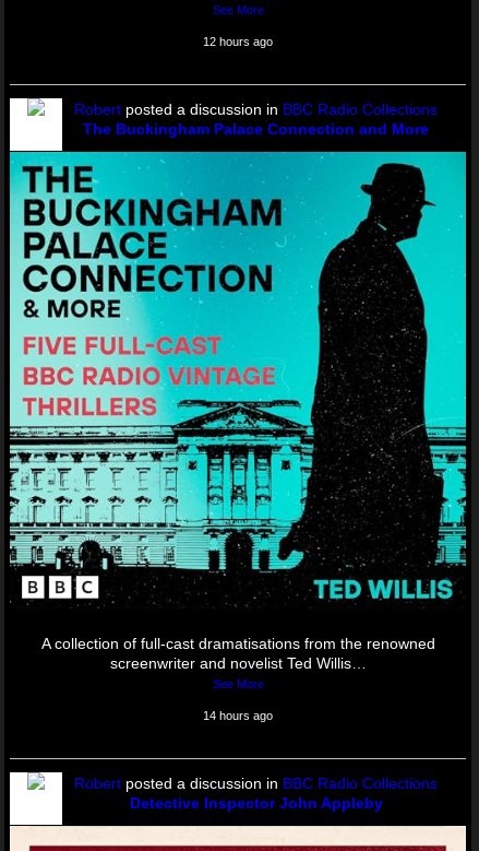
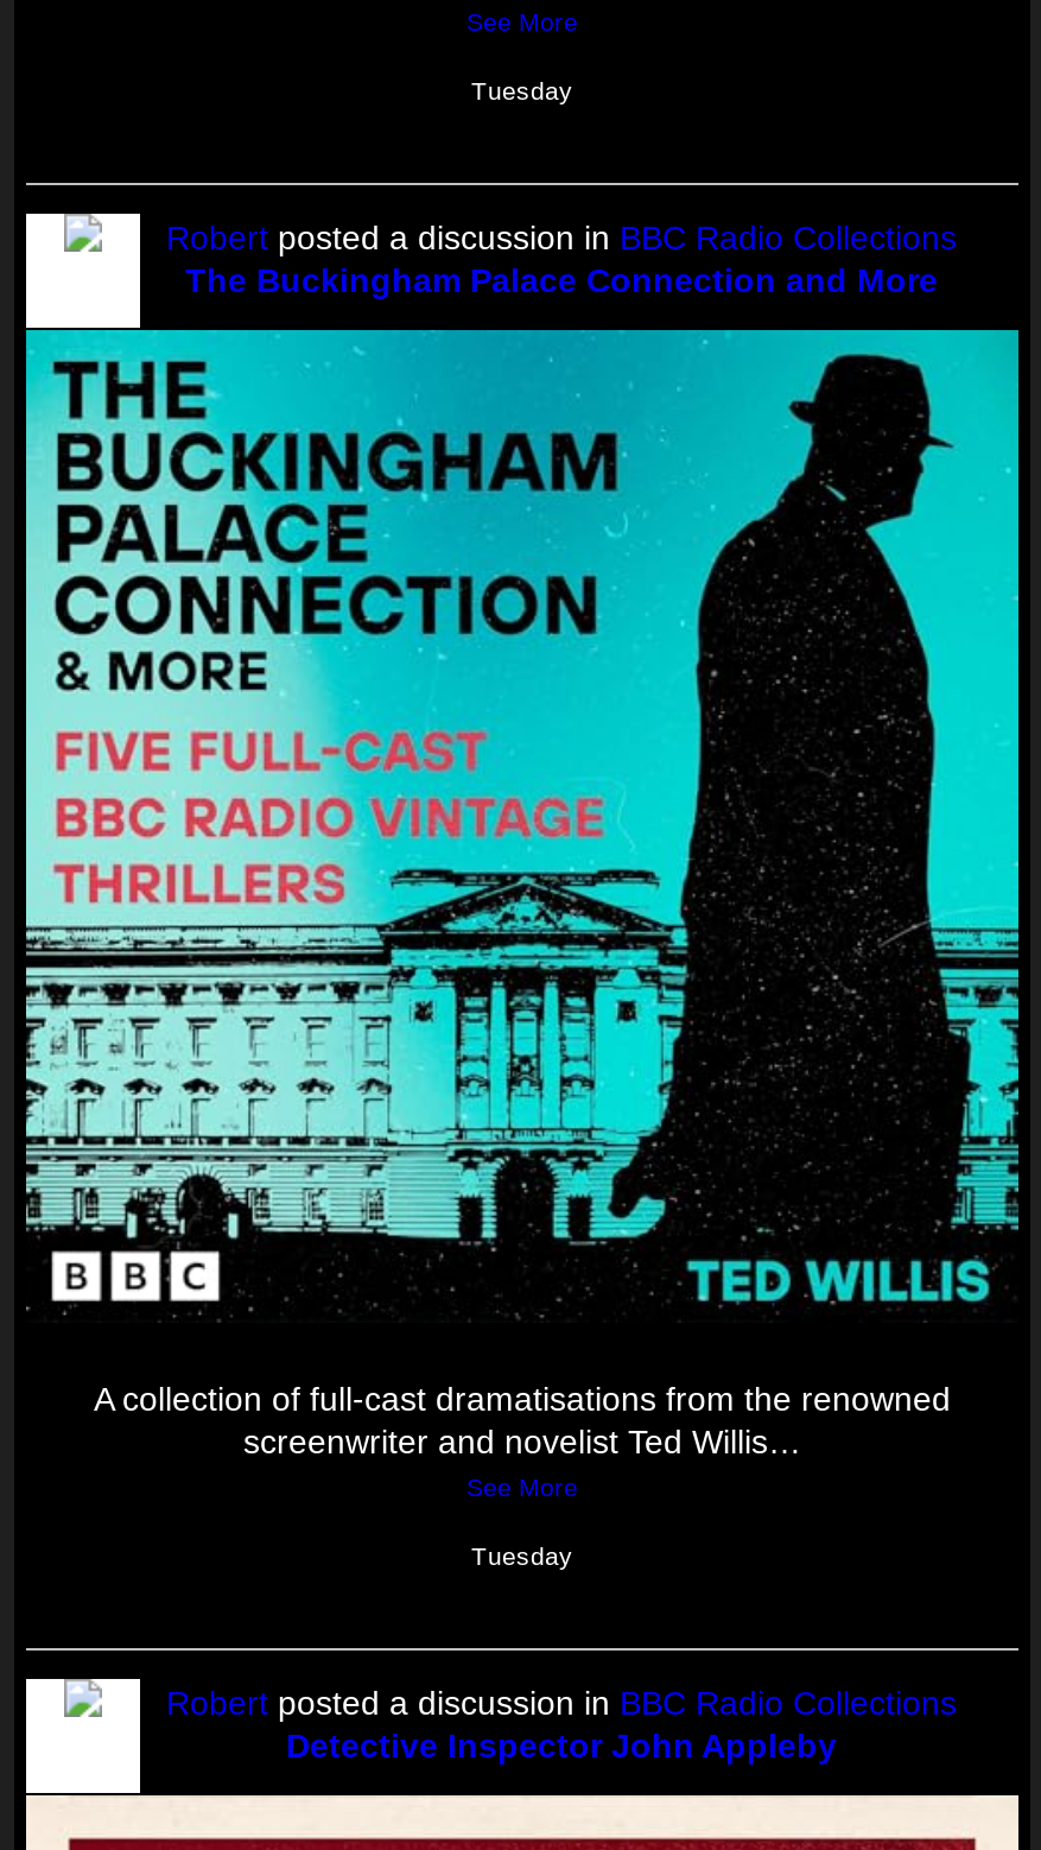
- 12 hours ago
+ Tuesday

- 14 hours ago
+ Tuesday
